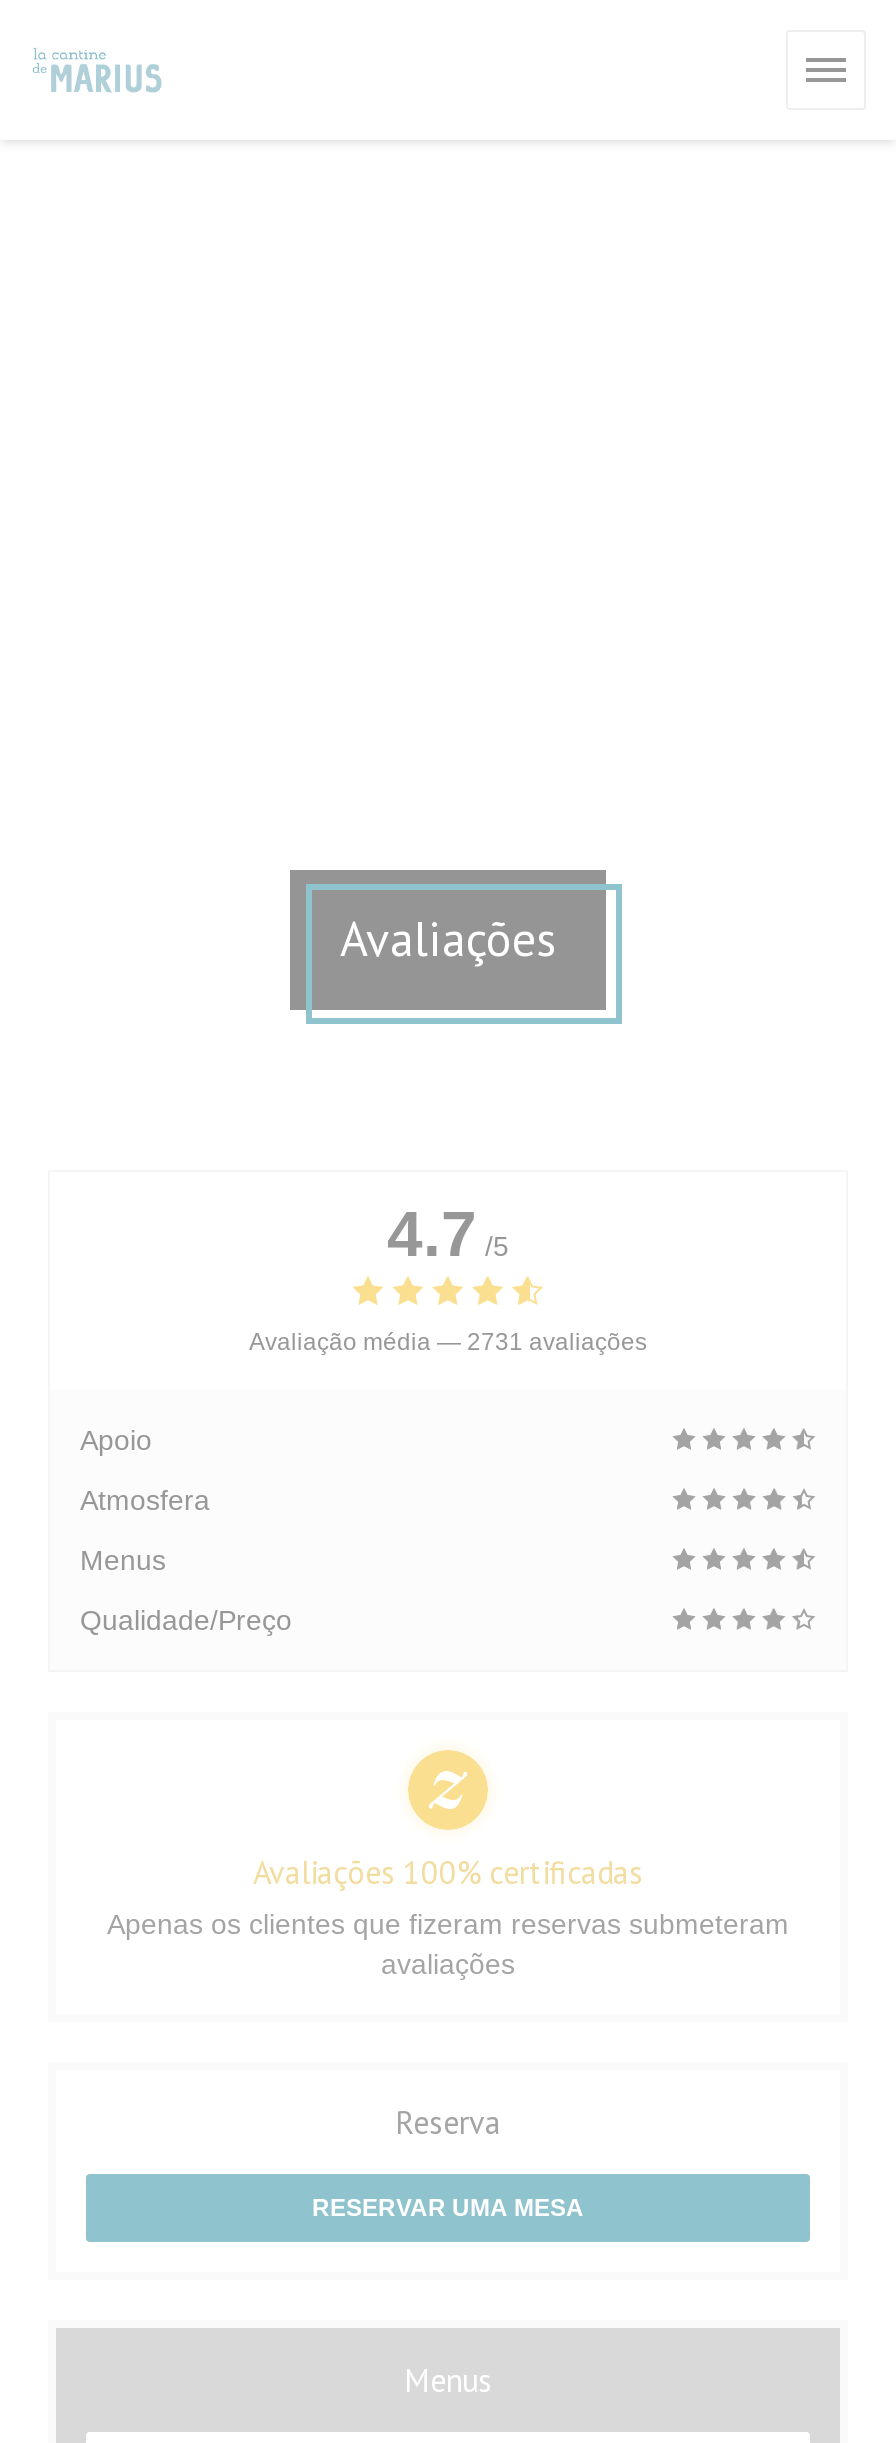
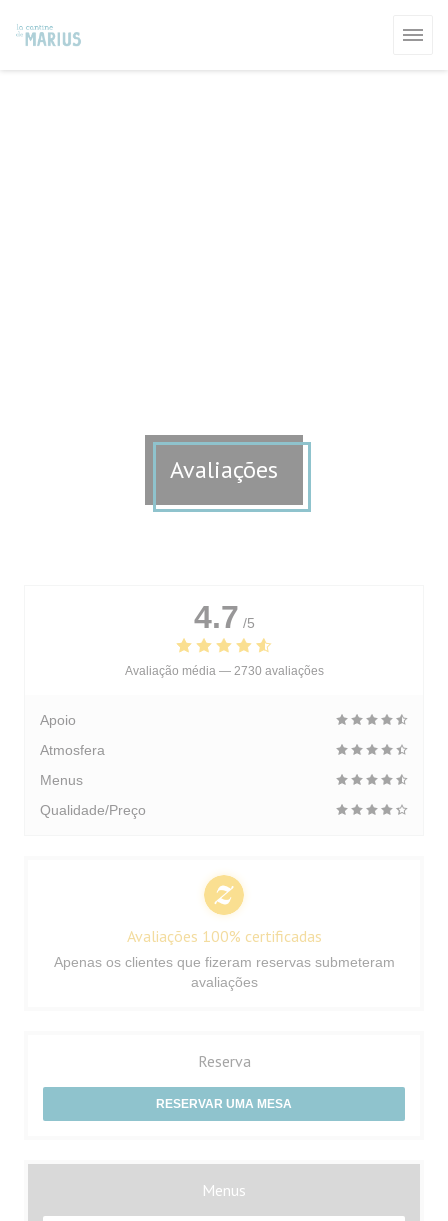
- Avaliação média — 2731 avaliações
+ Avaliação média — 2730 avaliações
